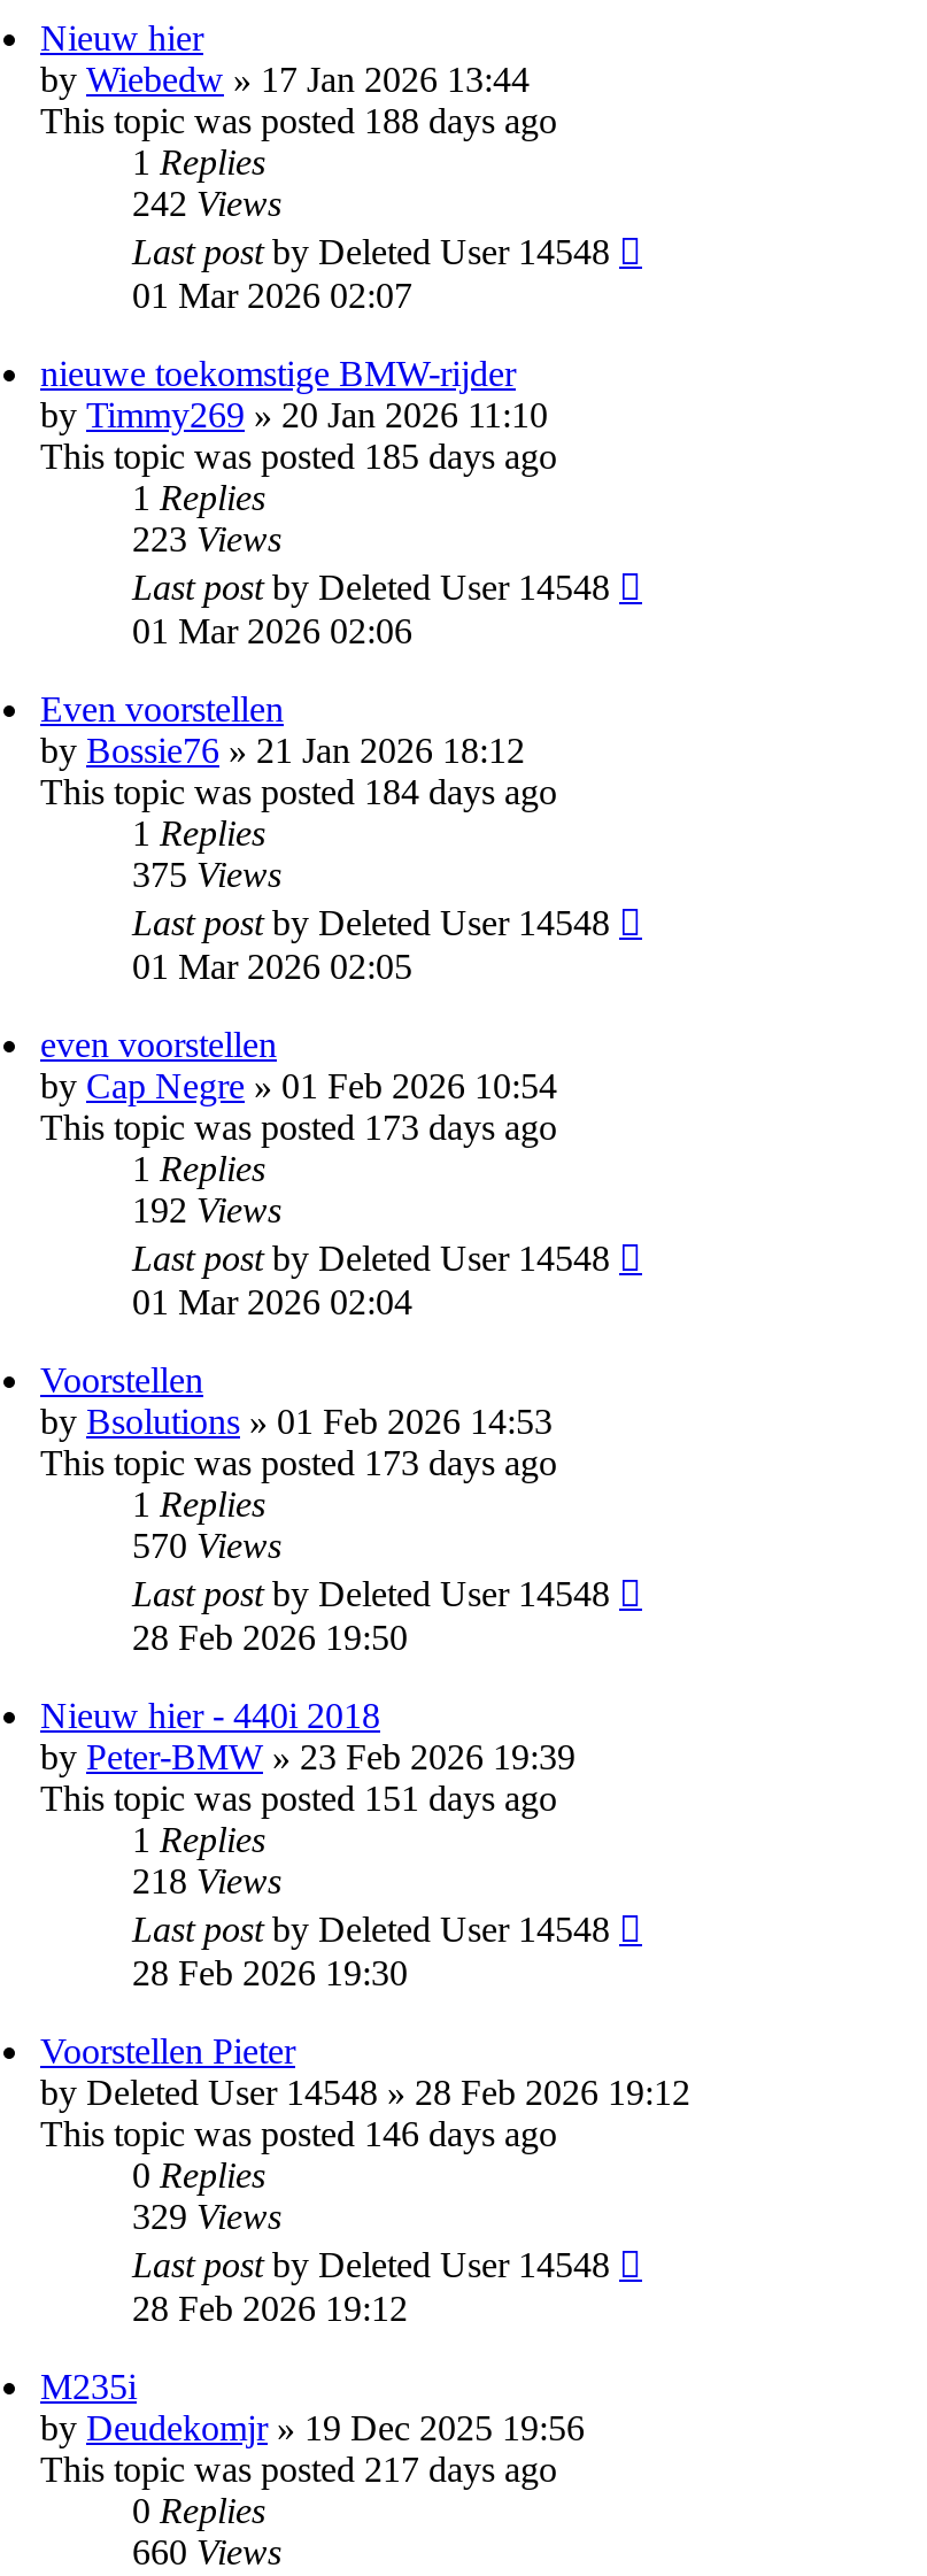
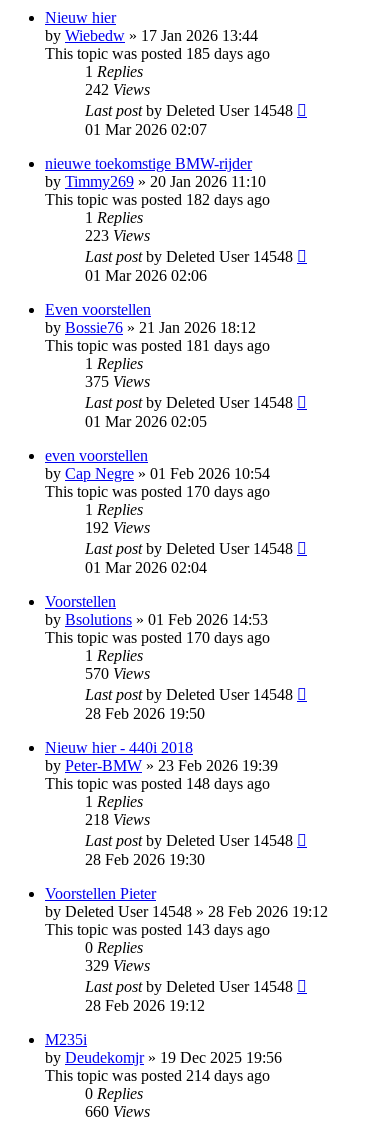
- This topic was posted 188 days ago

moved up: This topic was posted 185 days ago

+ This topic was posted 182 days ago

- This topic was posted 184 days ago
+ This topic was posted 181 days ago

- This topic was posted 173 days ago
+ This topic was posted 170 days ago

- This topic was posted 173 days ago
+ This topic was posted 170 days ago

- This topic was posted 151 days ago
+ This topic was posted 148 days ago

- This topic was posted 146 days ago
+ This topic was posted 143 days ago

- This topic was posted 217 days ago
+ This topic was posted 214 days ago
